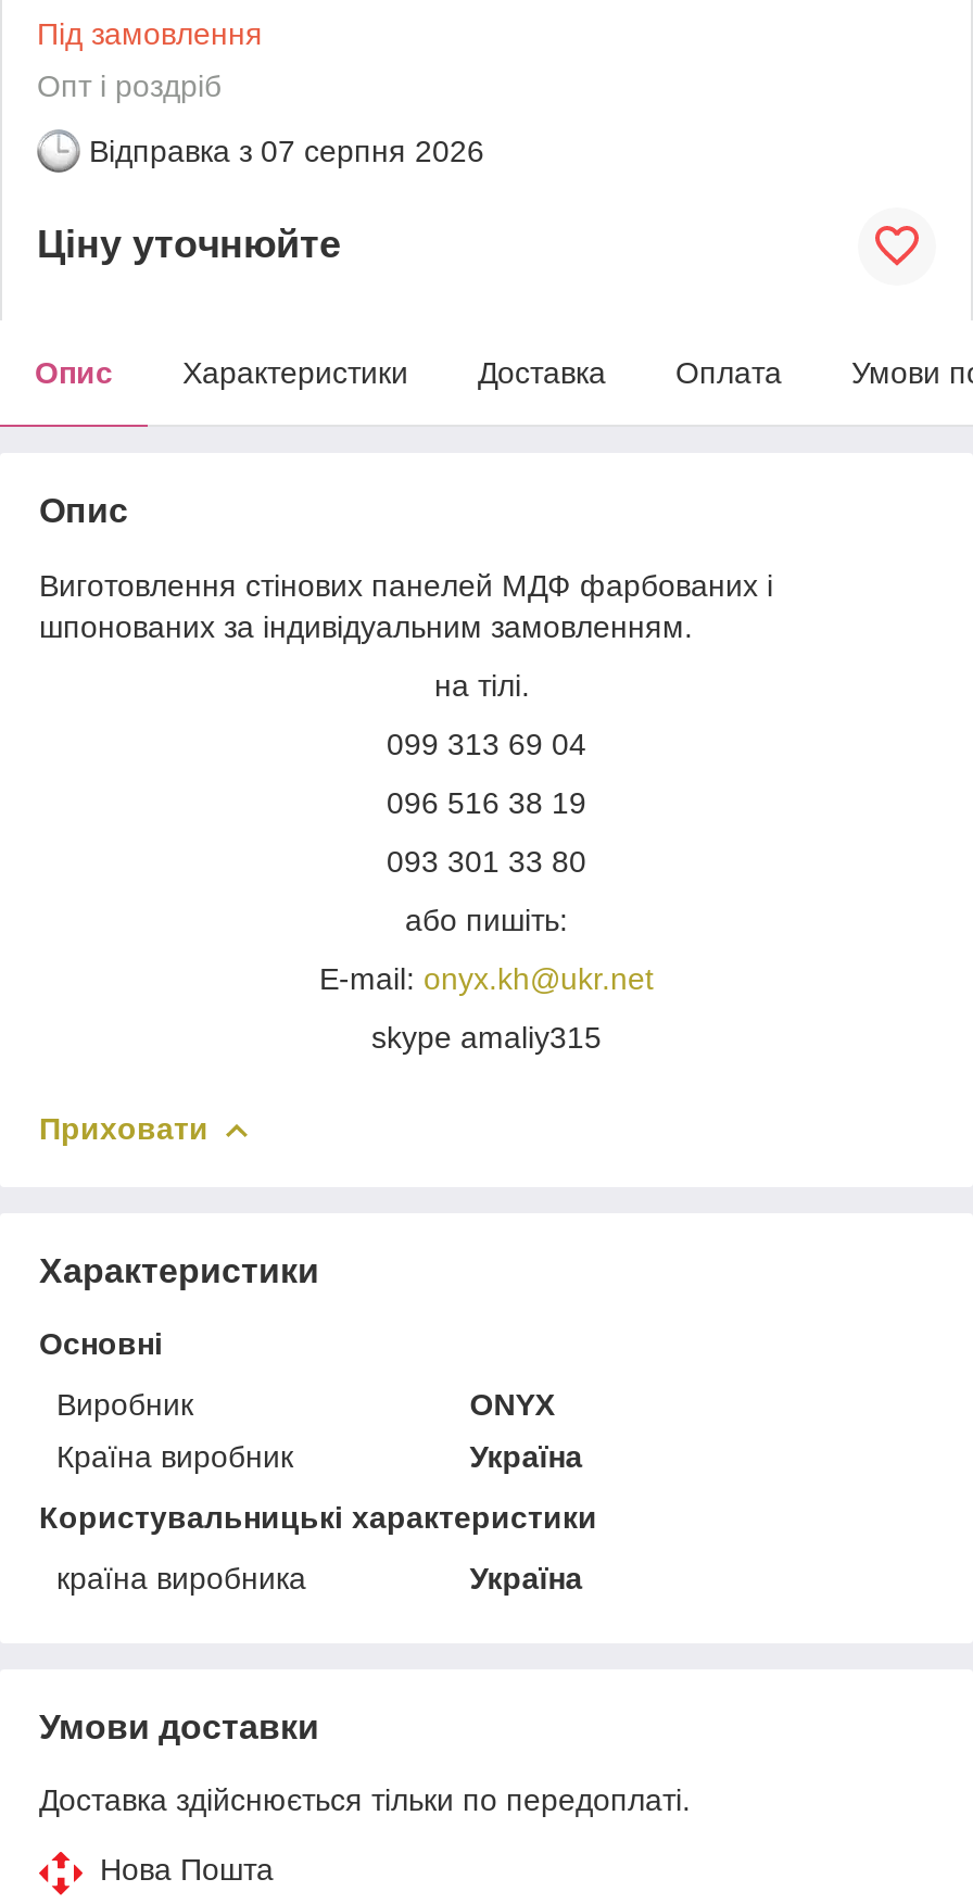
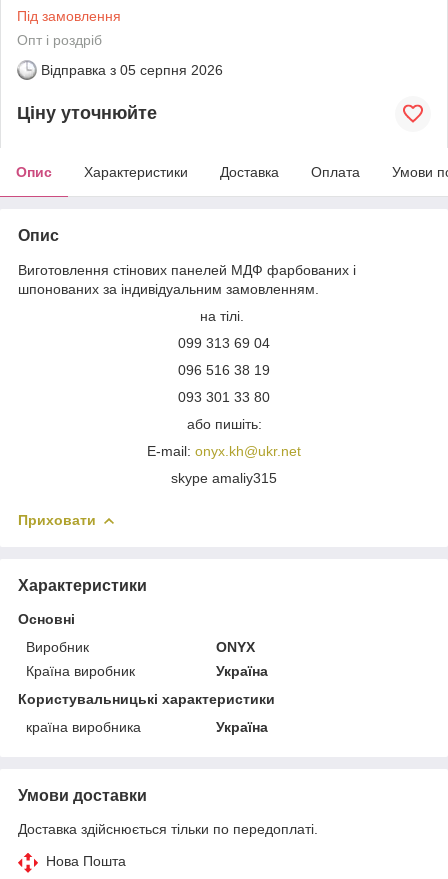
- Відправка з 07 серпня 2026
+ Відправка з 05 серпня 2026
